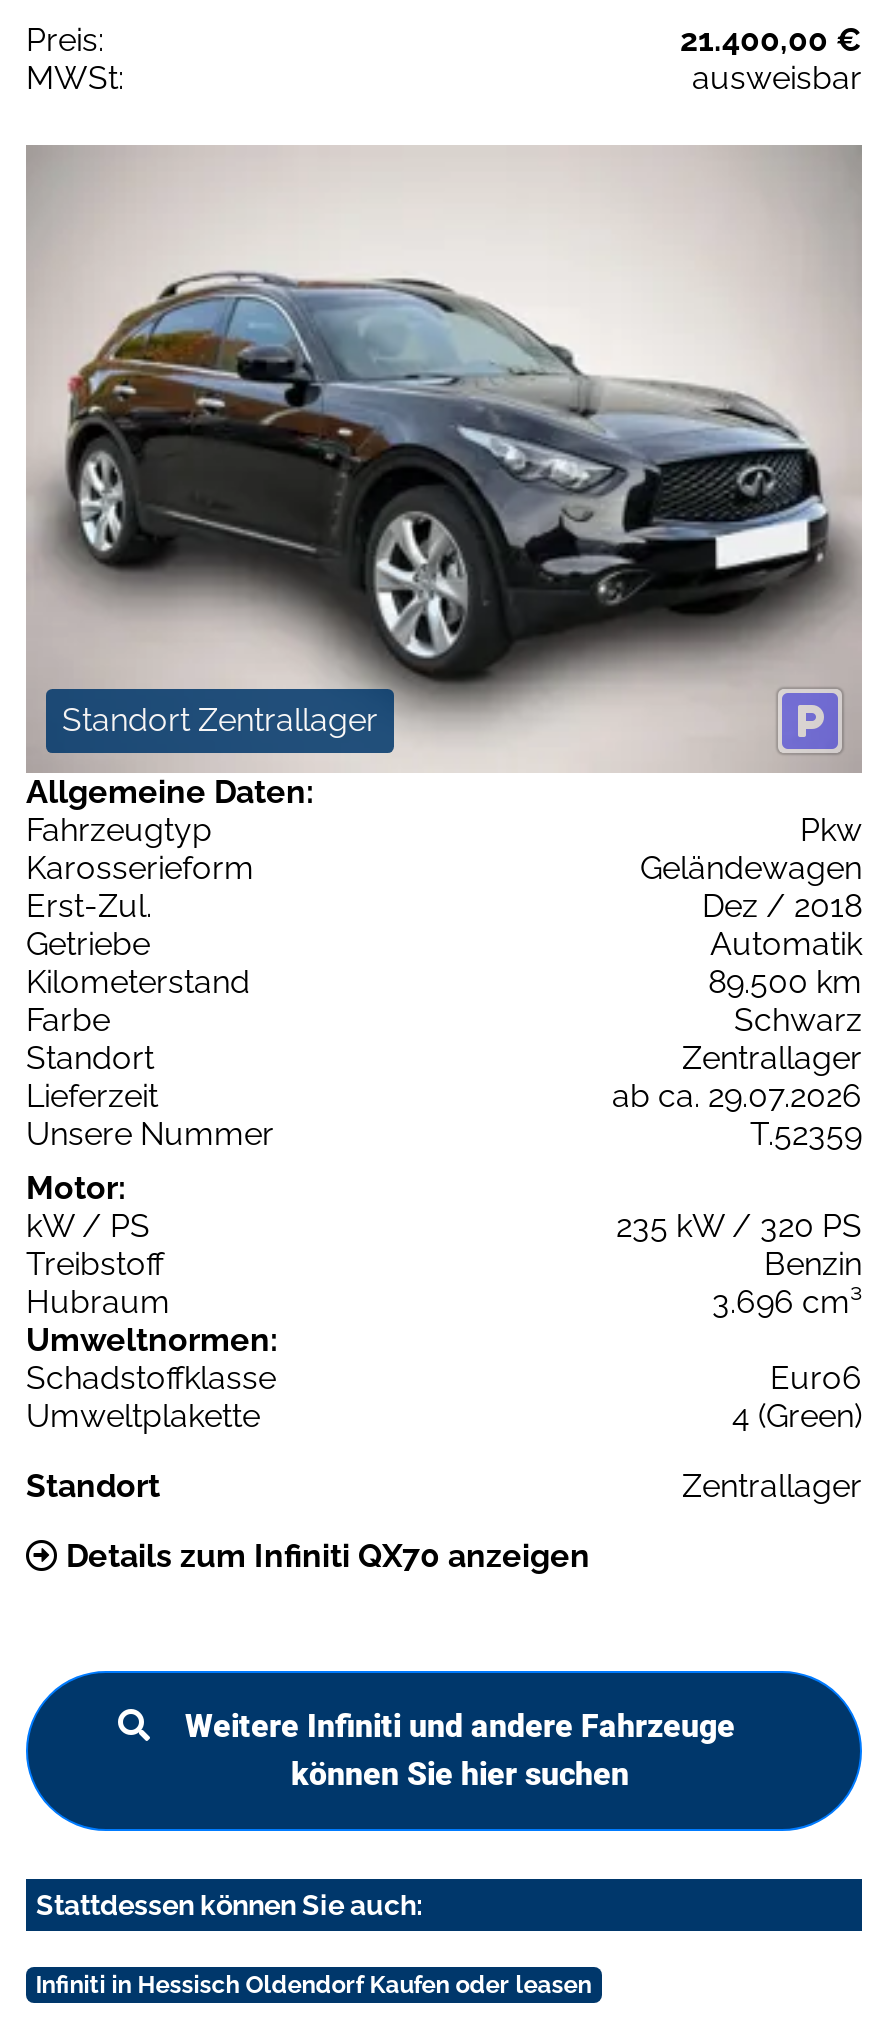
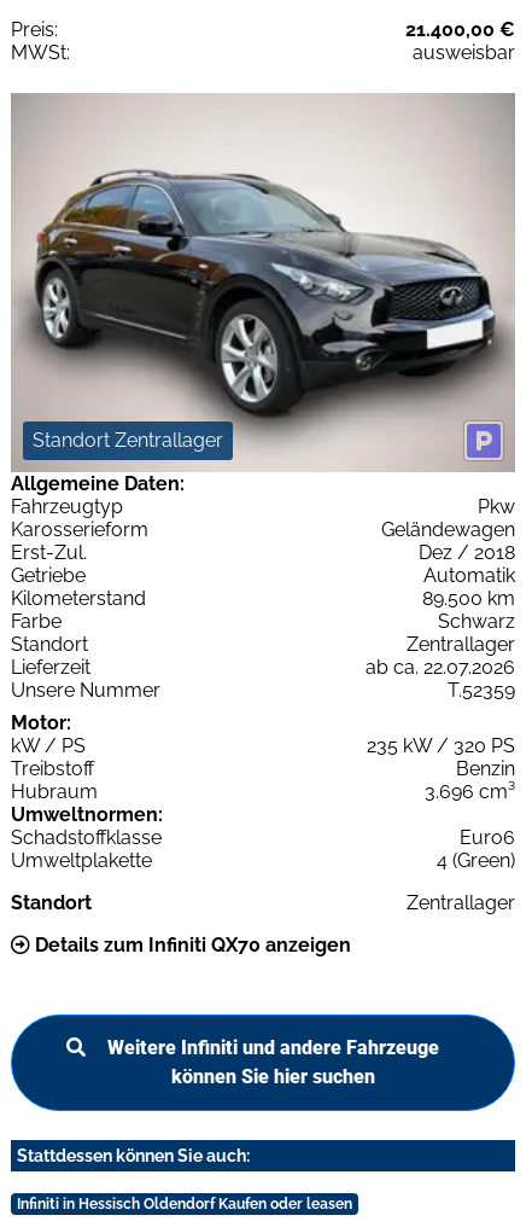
- ab ca. 29.07.2026
+ ab ca. 22.07.2026
